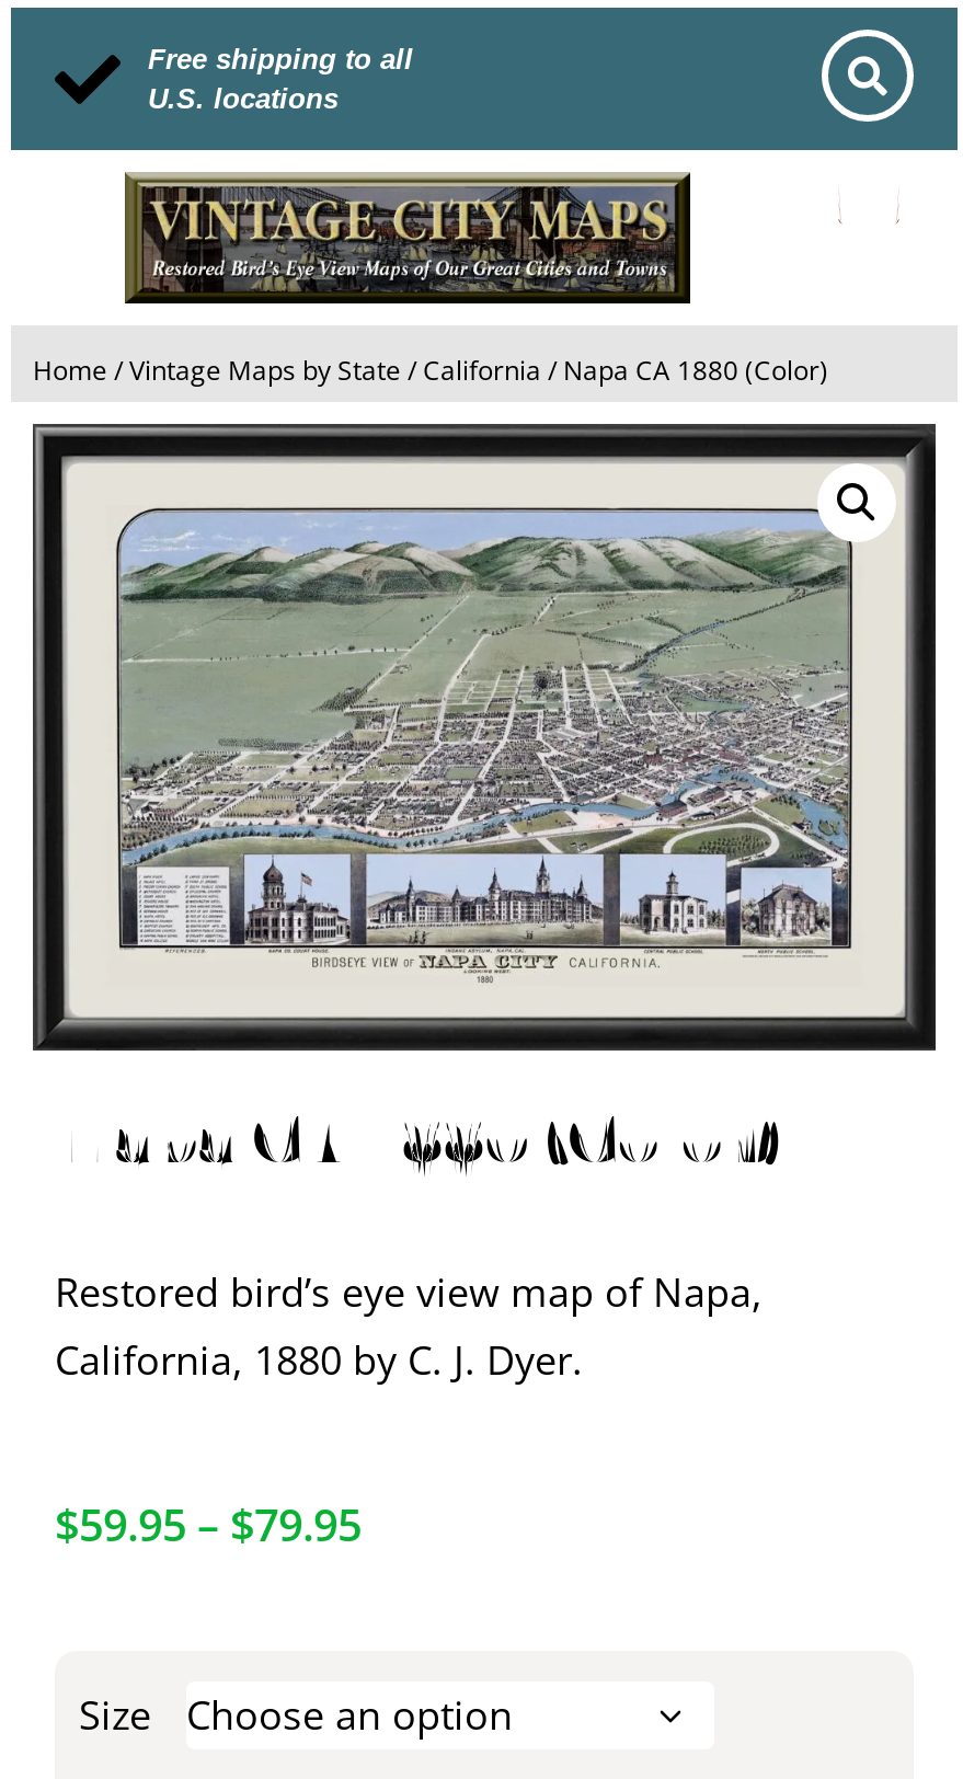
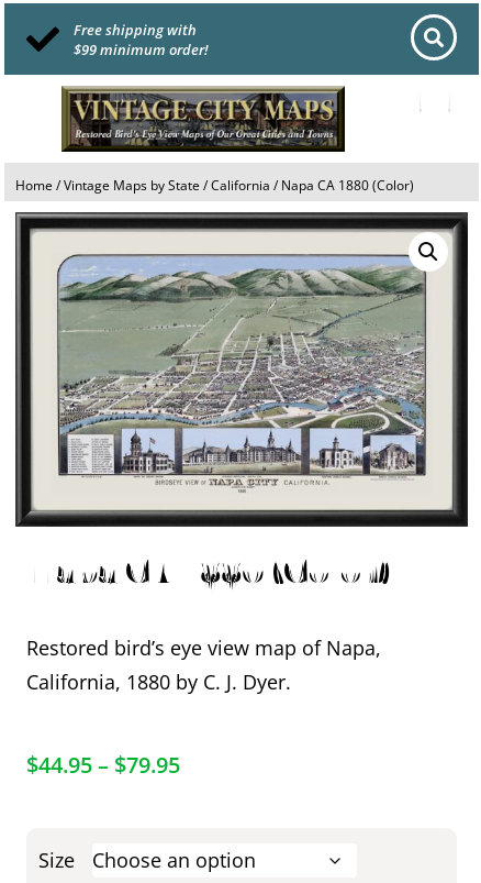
- Free shipping to all
- U.S. locations
+ Free shipping with
+ $99 minimum order!

- $59.95 – $79.95
+ $44.95 – $79.95
